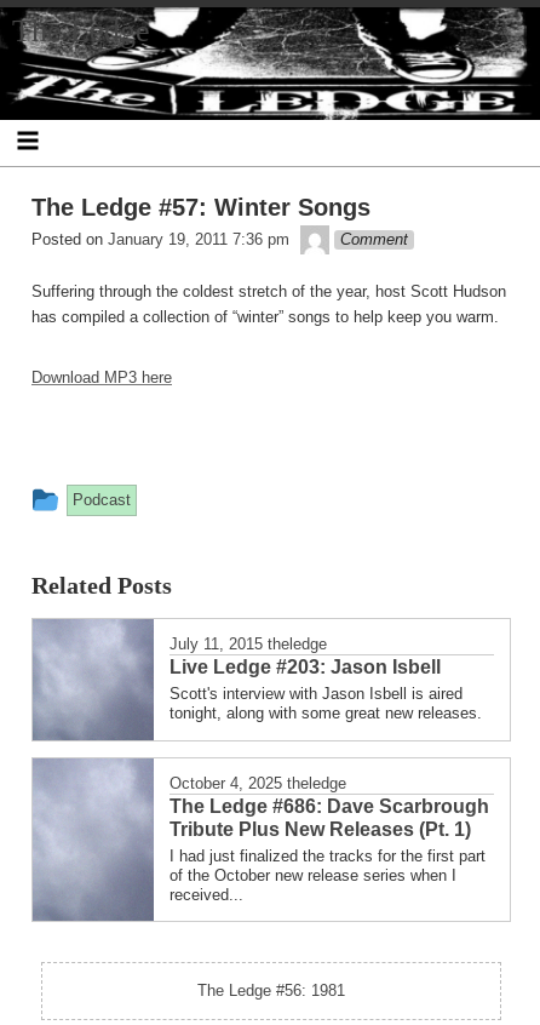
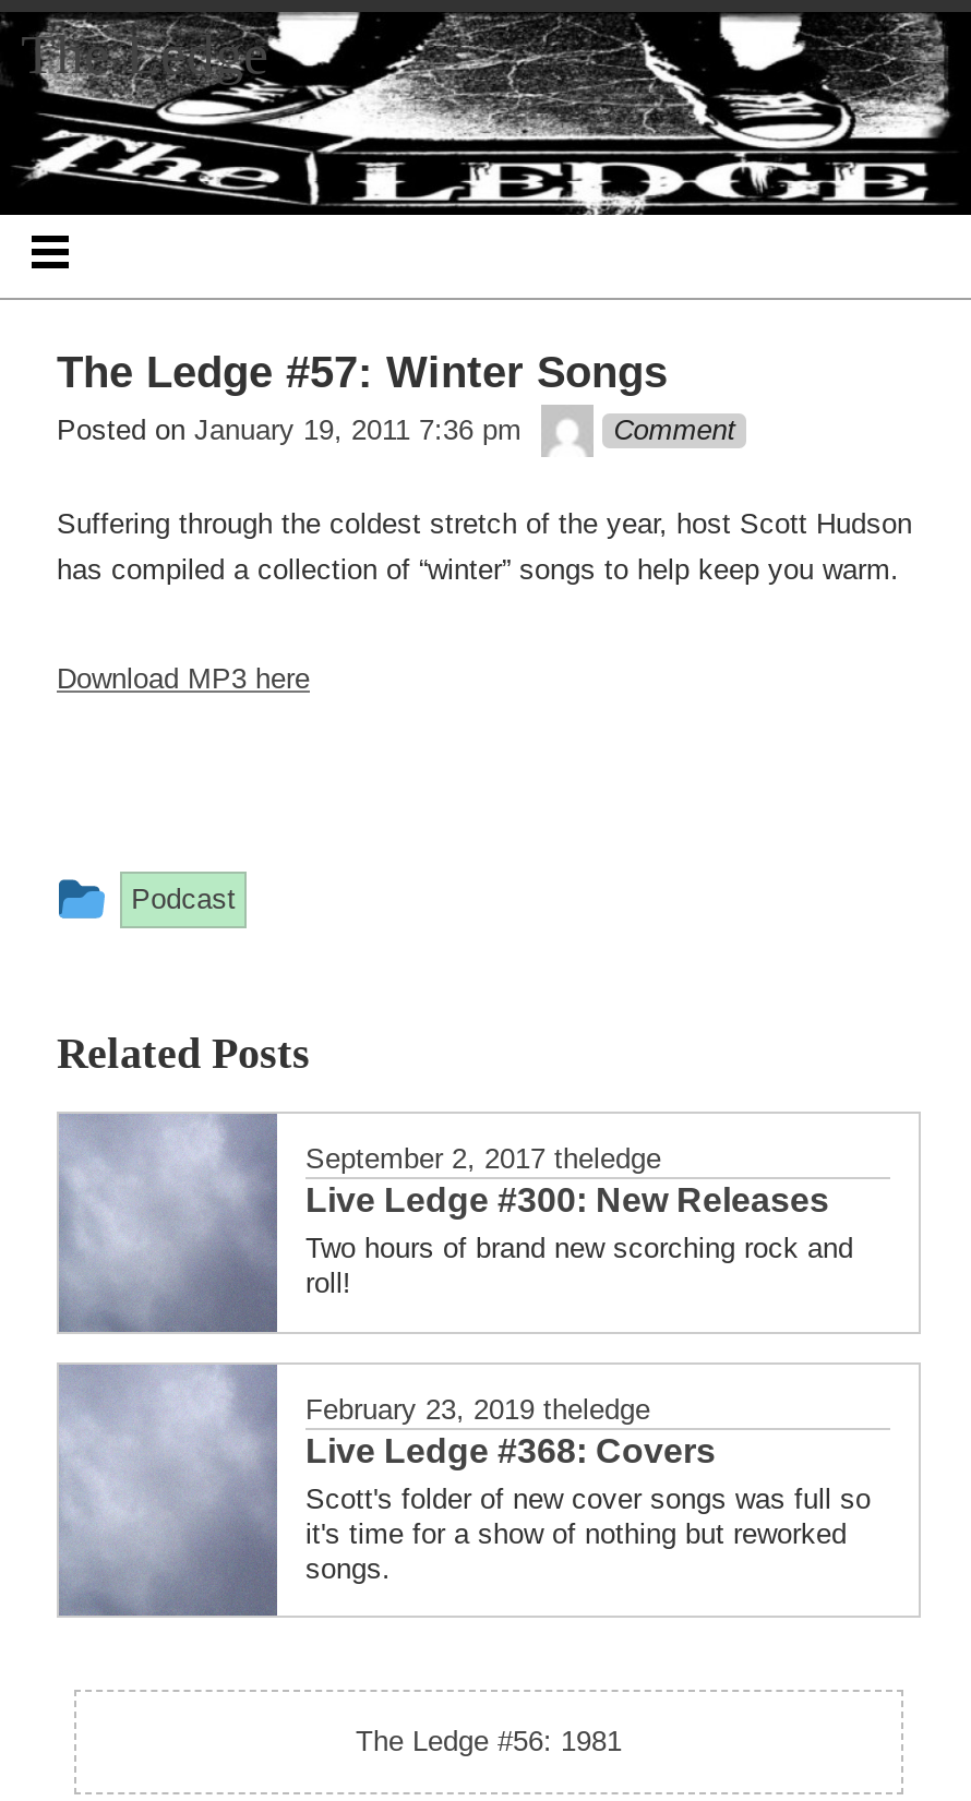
- July 11, 2015 theledge
- Live Ledge #203: Jason Isbell
- Scott's interview with Jason Isbell is aired
- tonight, along with some great new releases.
+ September 2, 2017 theledge
+ Live Ledge #300: New Releases
+ Two hours of brand new scorching rock and
+ roll!

- October 4, 2025 theledge
- The Ledge #686: Dave Scarbrough
- Tribute Plus New Releases (Pt. 1)
- I had just finalized the tracks for the first part
- of the October new release series when I
- received...
+ February 23, 2019 theledge
+ Live Ledge #368: Covers
+ Scott's folder of new cover songs was full so
+ it's time for a show of nothing but reworked
+ songs.
